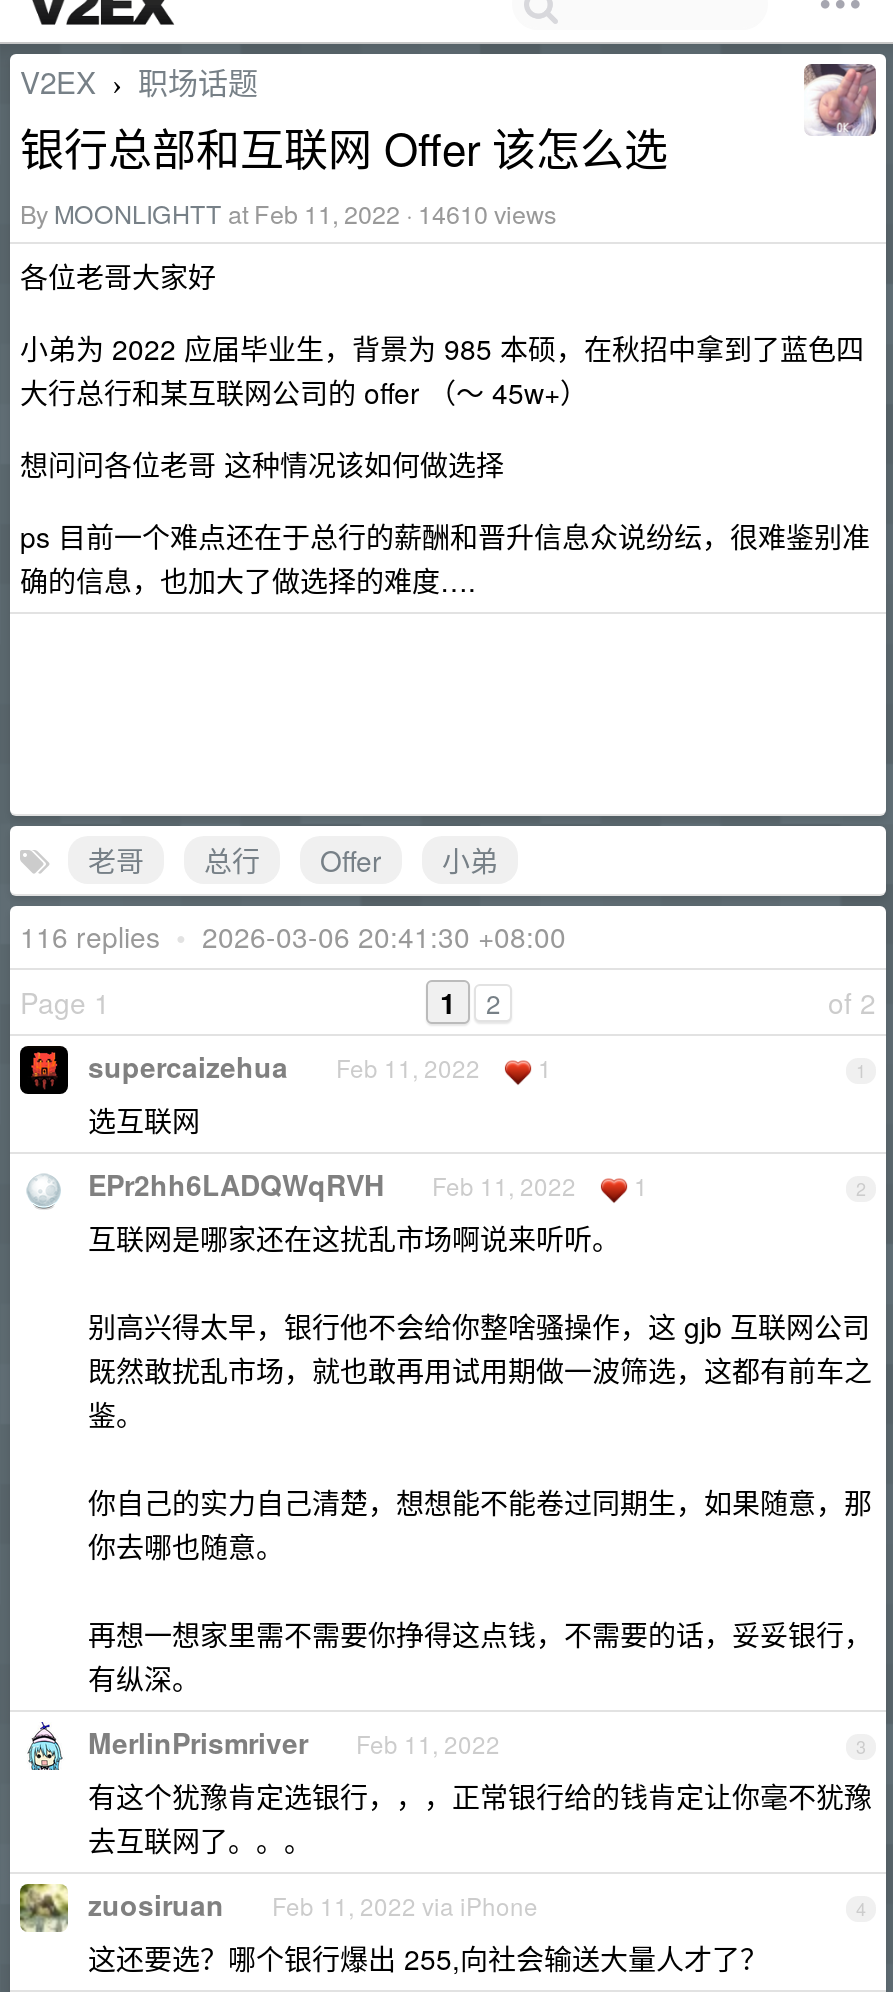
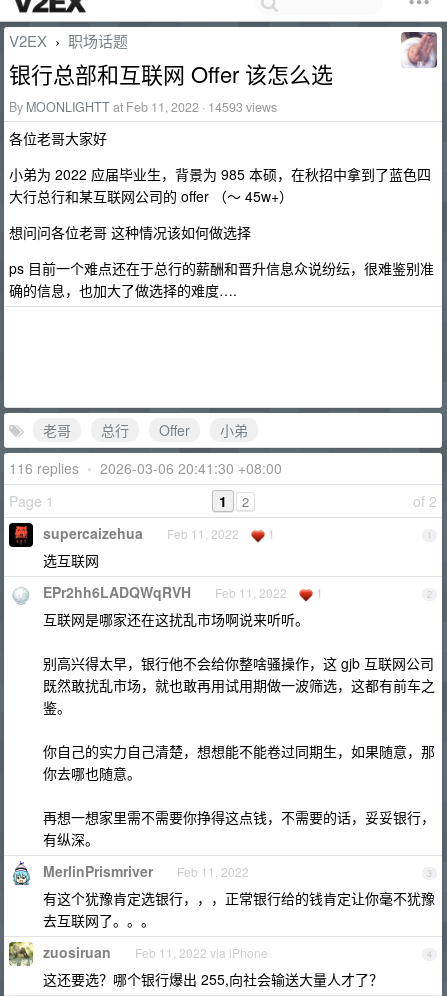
- By MOONLIGHTT at Feb 11, 2022 · 14610 views
+ By MOONLIGHTT at Feb 11, 2022 · 14593 views
